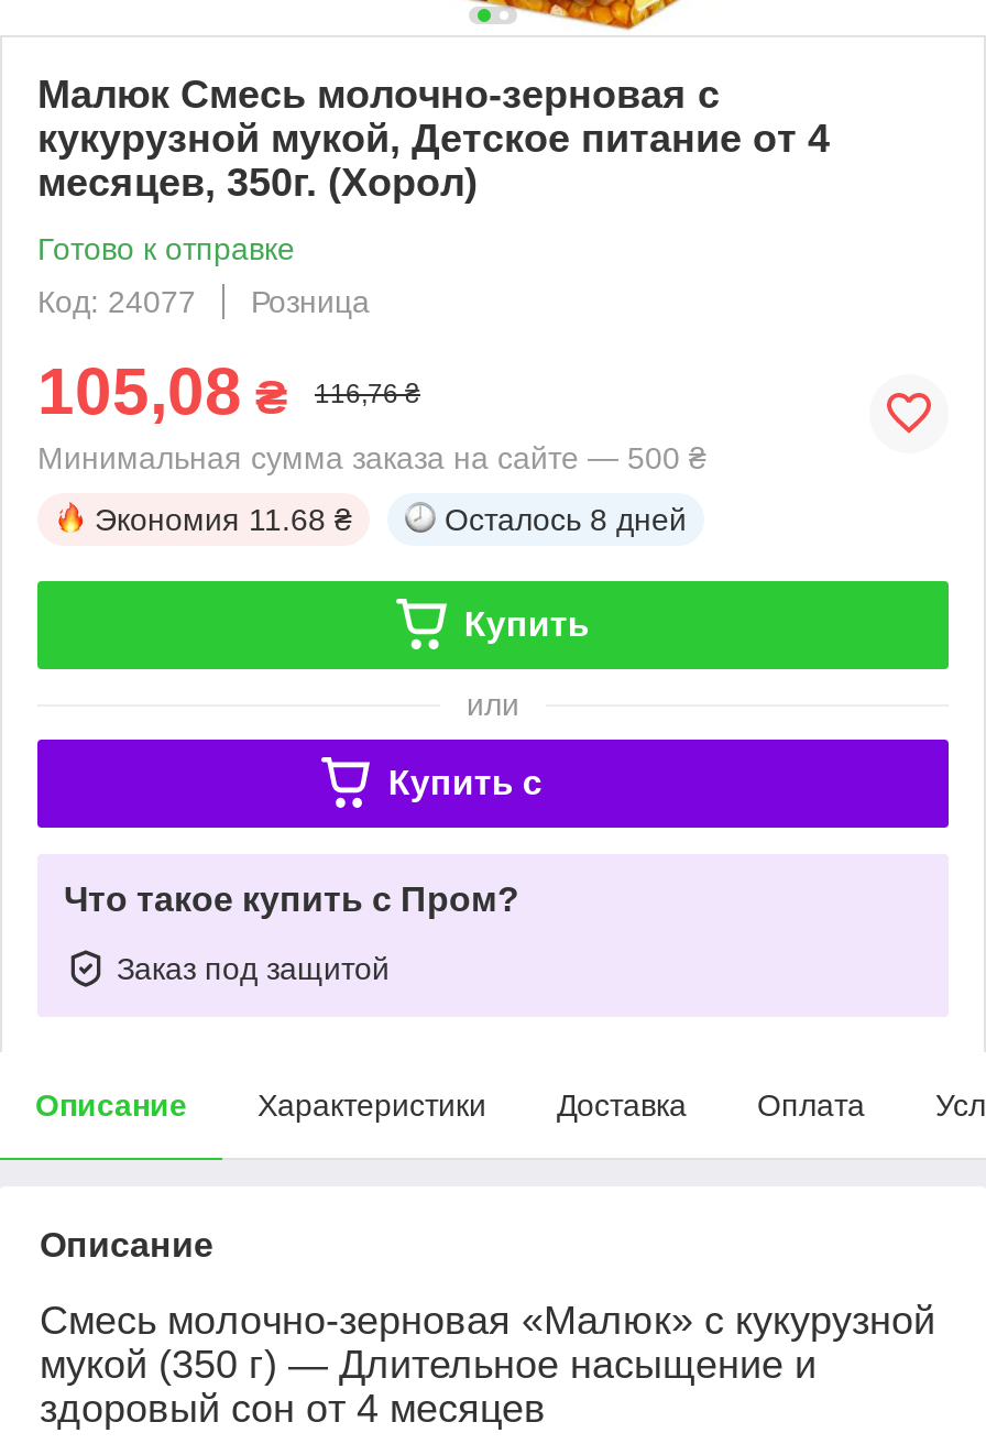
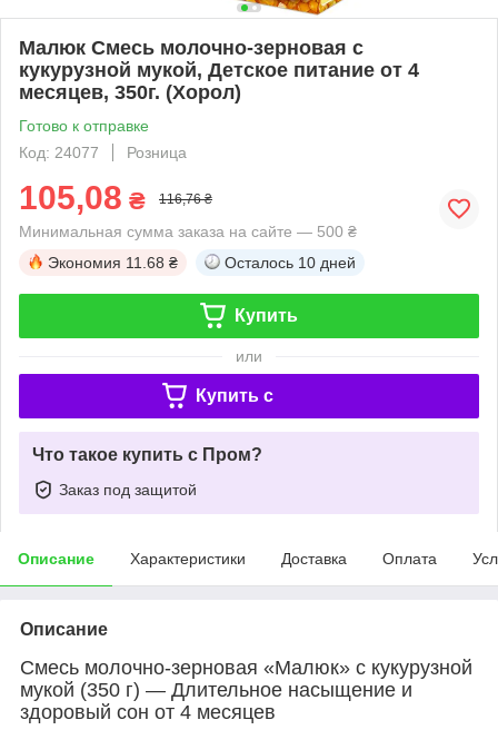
- Осталось 8 дней
+ Осталось 10 дней
